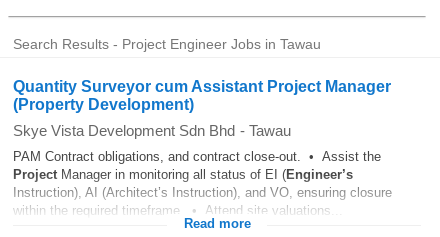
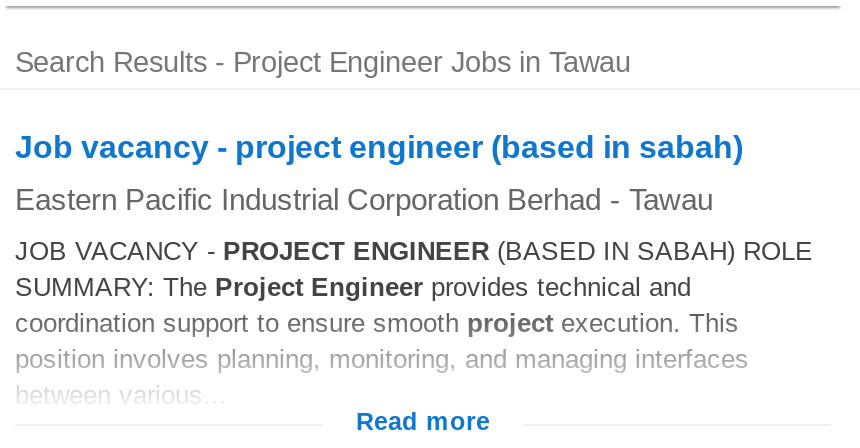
- Quantity Surveyor cum Assistant Project Manager
- (Property Development)
+ Job vacancy - project engineer (based in sabah)

- Skye Vista Development Sdn Bhd - Tawau
+ Eastern Pacific Industrial Corporation Berhad - Tawau

- PAM Contract obligations, and contract close-out. • Assist the
- Project Manager in monitoring all status of EI (Engineer’s
- Instruction), AI (Architect’s Instruction), and VO, ensuring closure
- within the required timeframe. • Attend site valuations...
+ JOB VACANCY - PROJECT ENGINEER (BASED IN SABAH) ROLE
+ SUMMARY: The Project Engineer provides technical and
+ coordination support to ensure smooth project execution. This
+ position involves planning, monitoring, and managing interfaces
+ between various...
